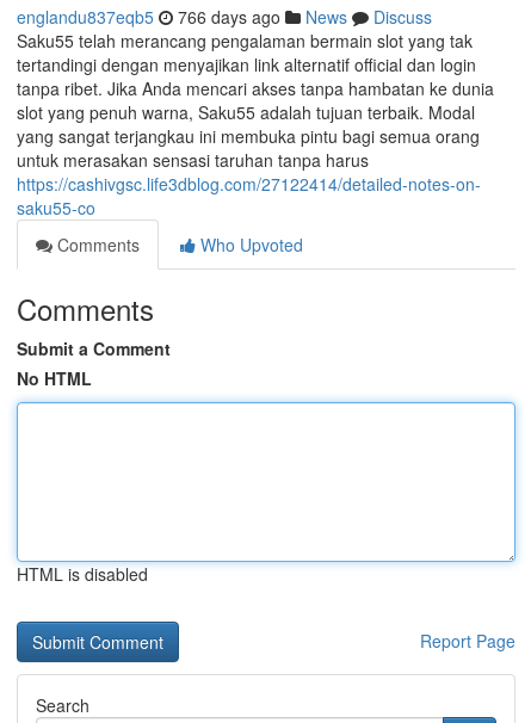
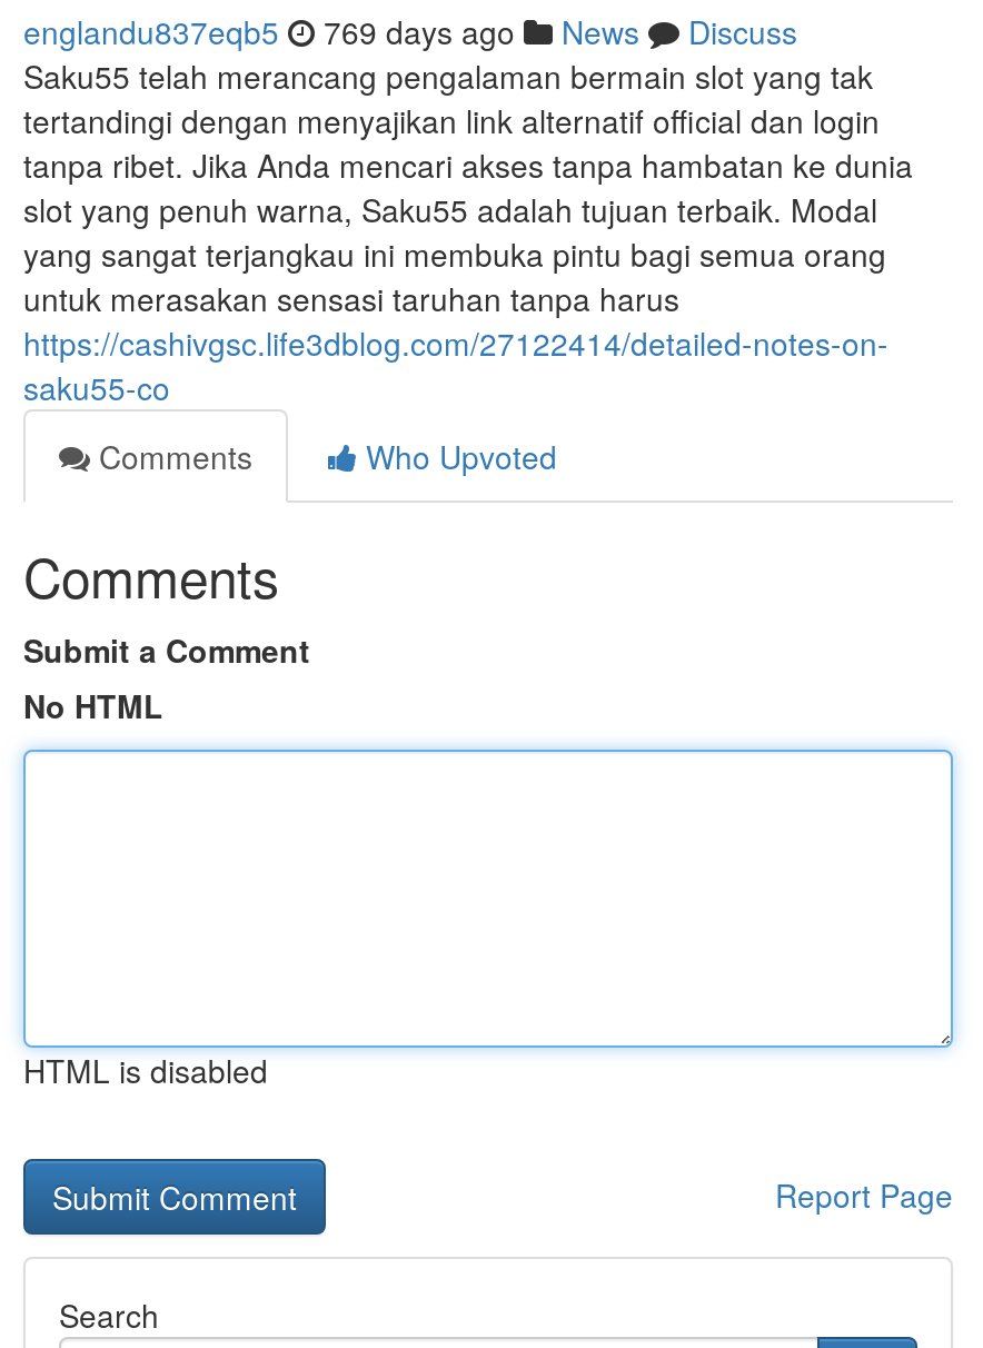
- englandu837eqb5 766 days ago News Discuss
+ englandu837eqb5 769 days ago News Discuss
